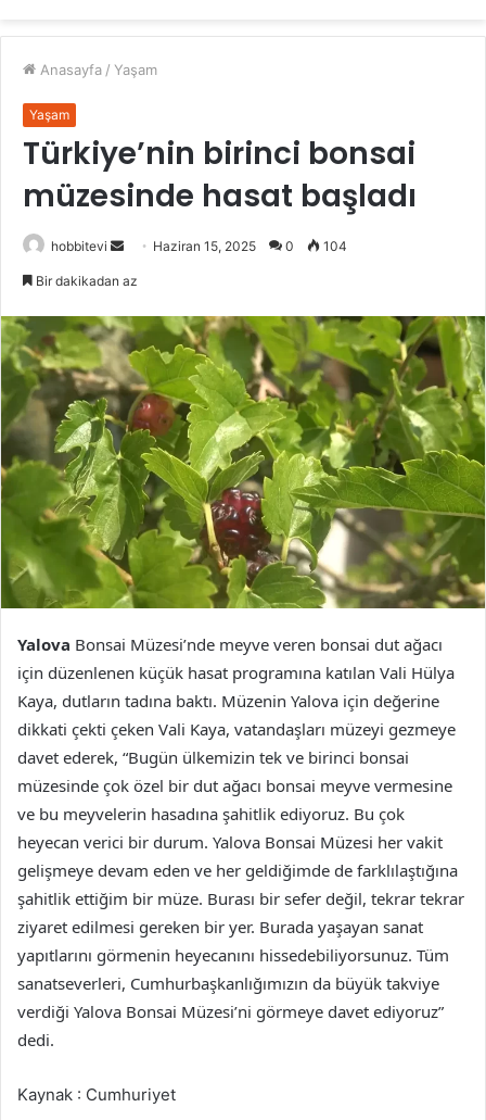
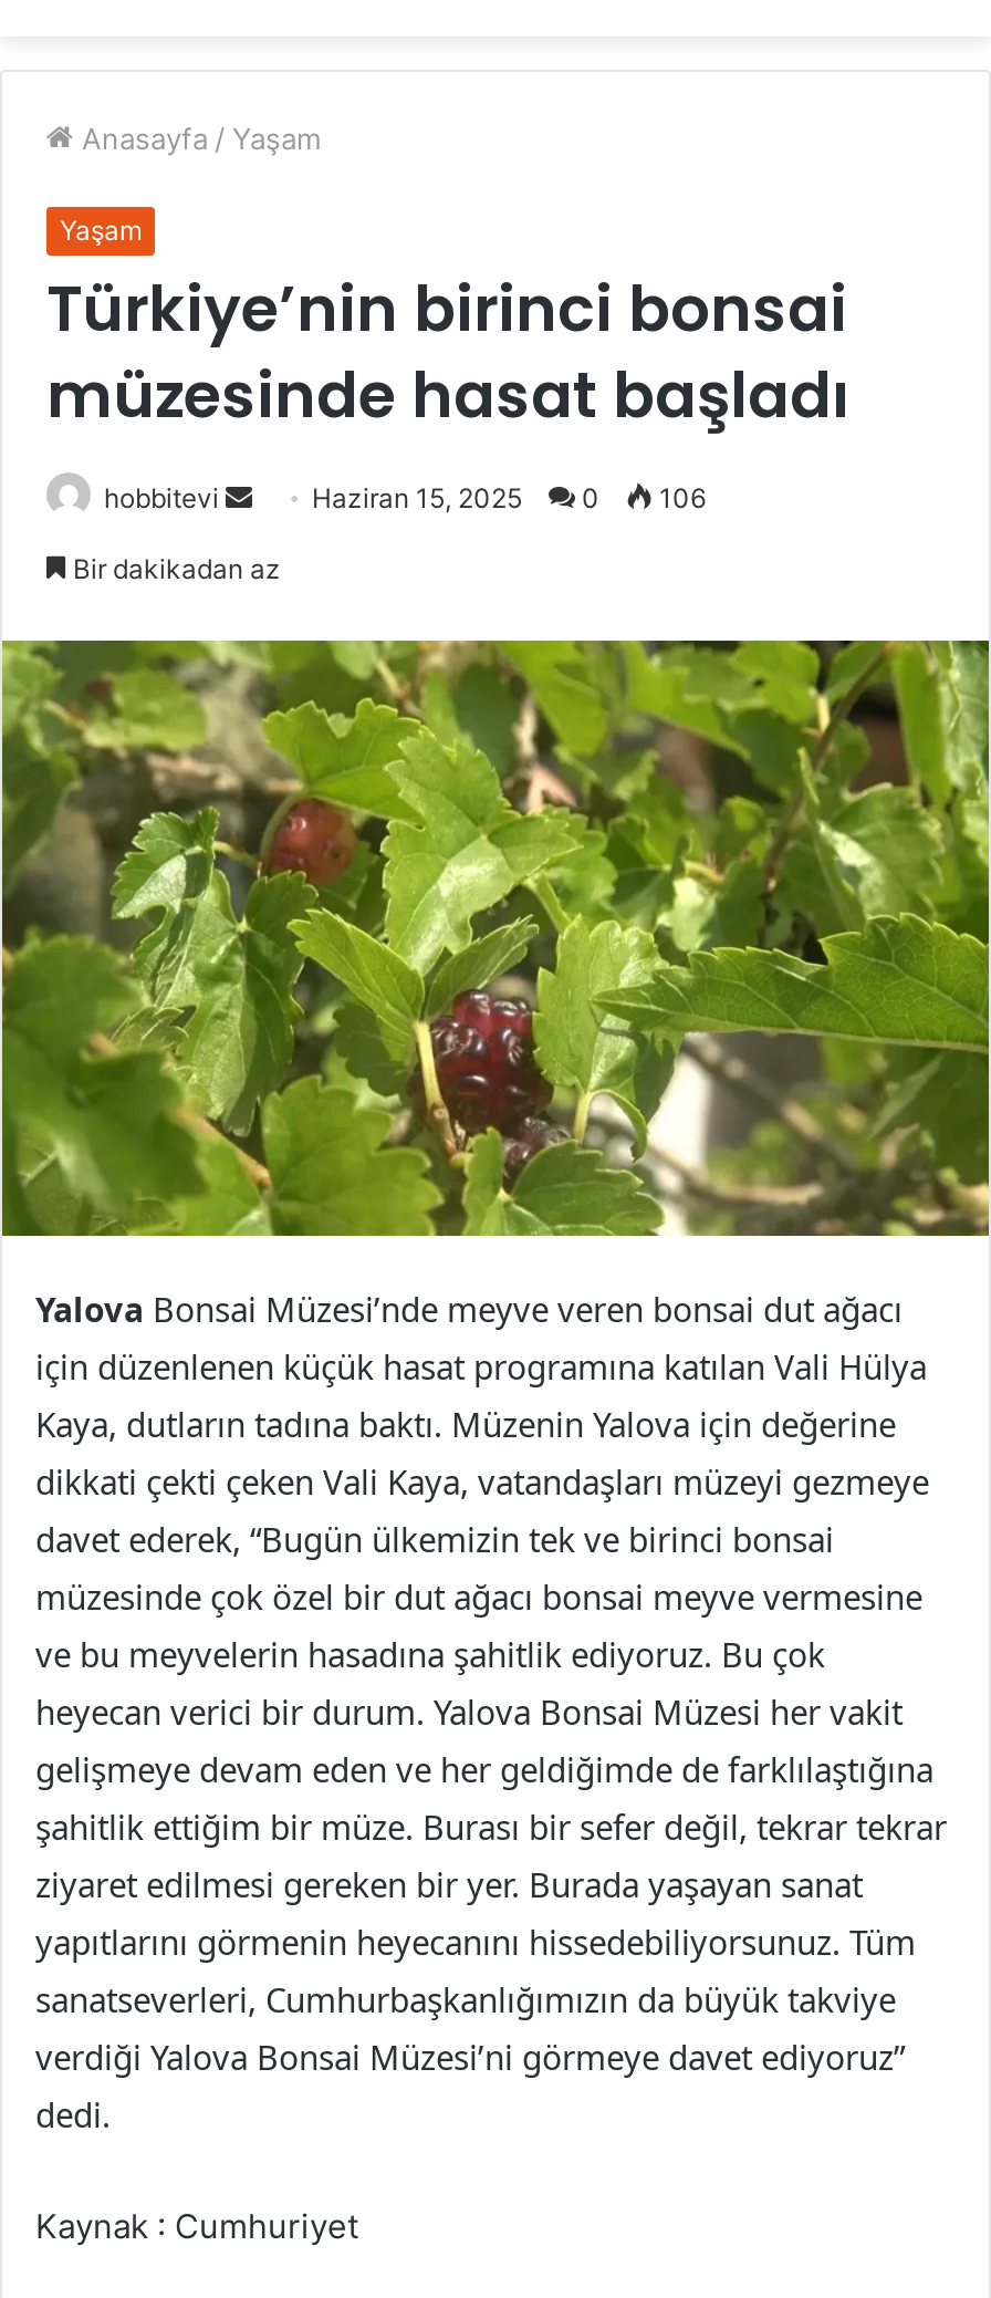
- 104
+ 106
